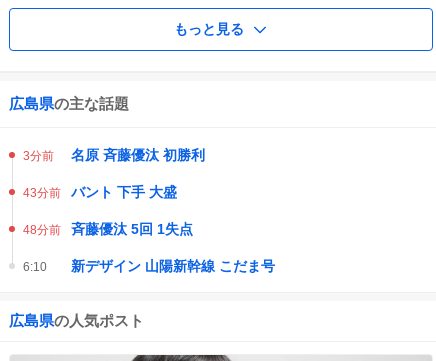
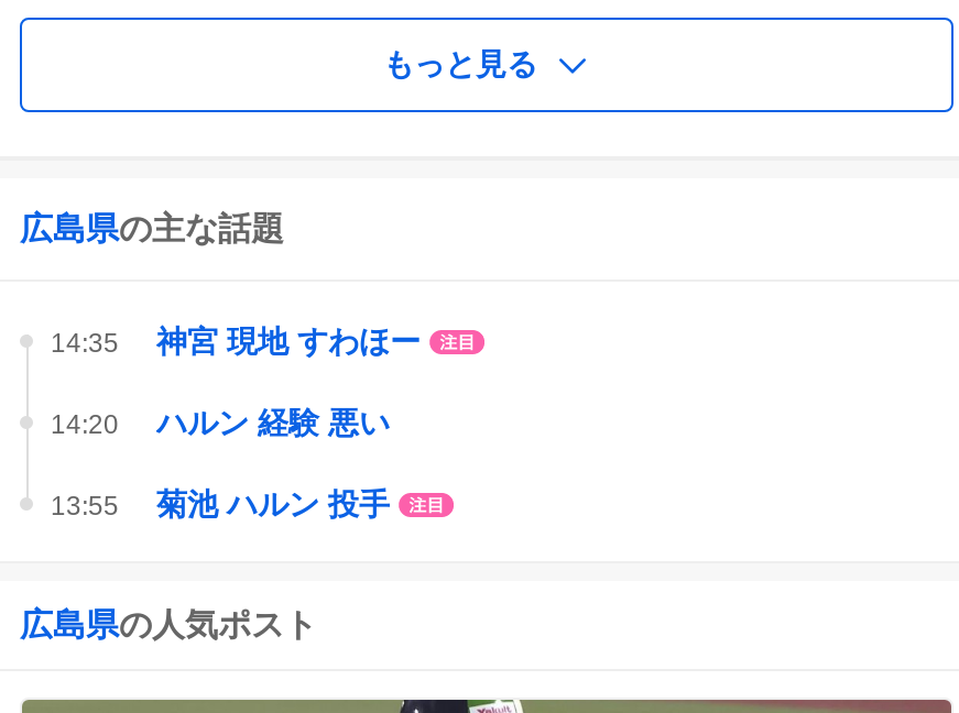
- 3分前
- 名原 斉藤優汰 初勝利
- 43分前
- バント 下手 大盛
- 48分前
- 斉藤優汰 5回 1失点
- 6:10
- 新デザイン 山陽新幹線 こだま号
+ 14:35
+ 神宮 現地 すわほー
+ 14:20
+ ハルン 経験 悪い
+ 13:55
+ 菊池 ハルン 投手
